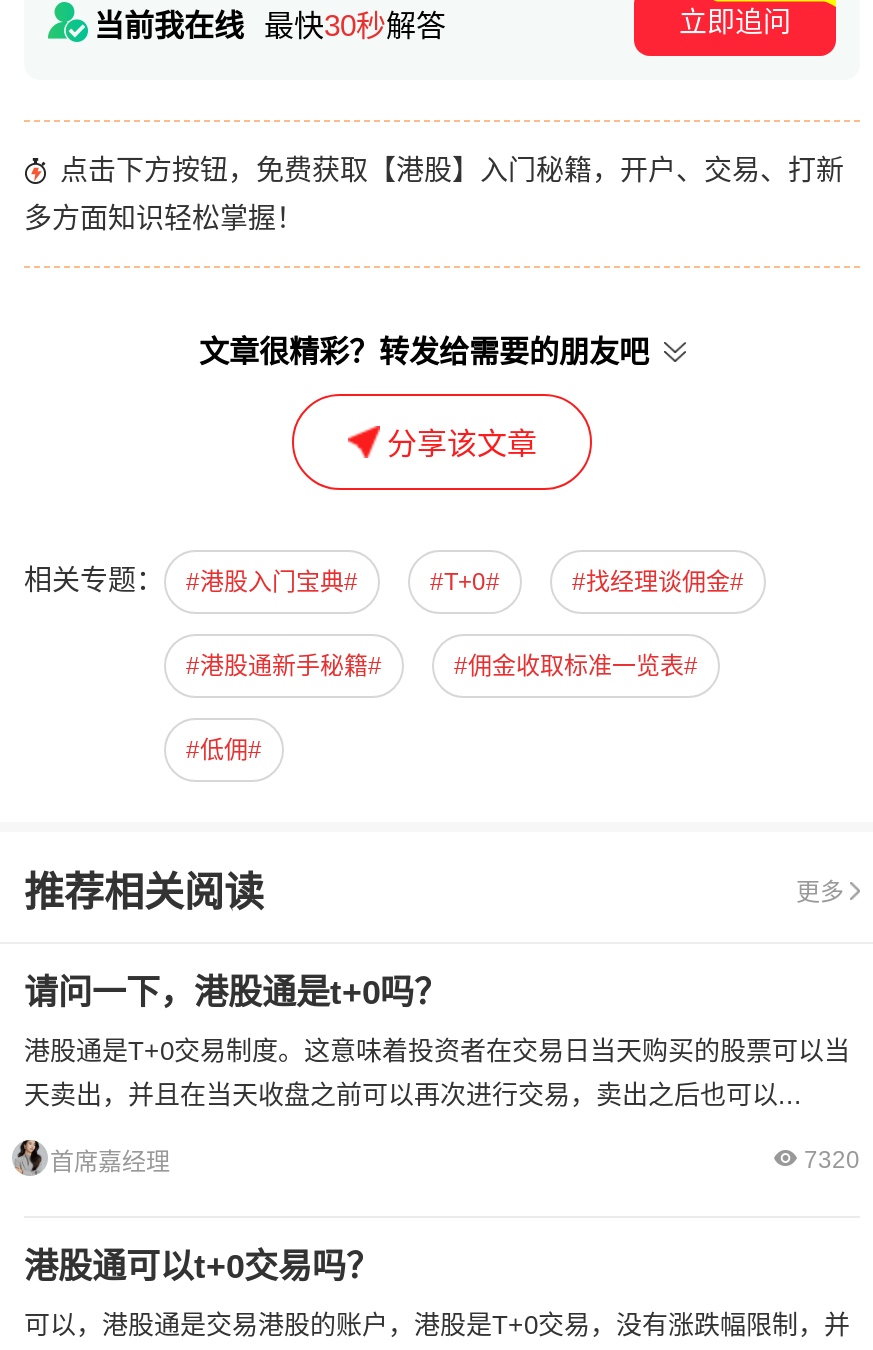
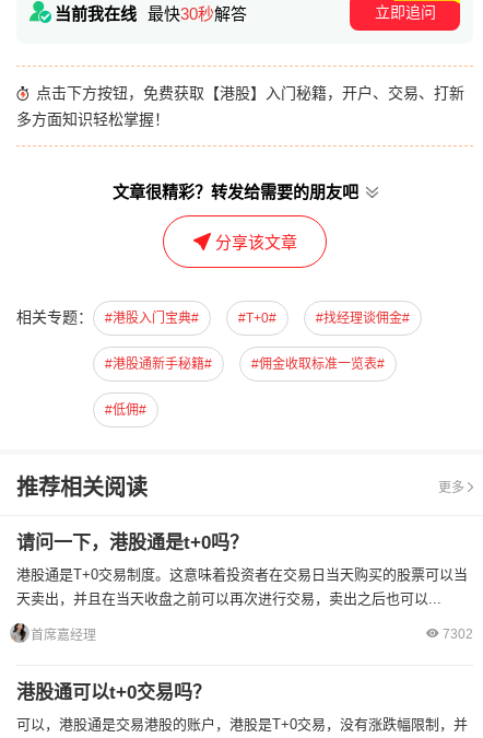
- 7320
+ 7302
